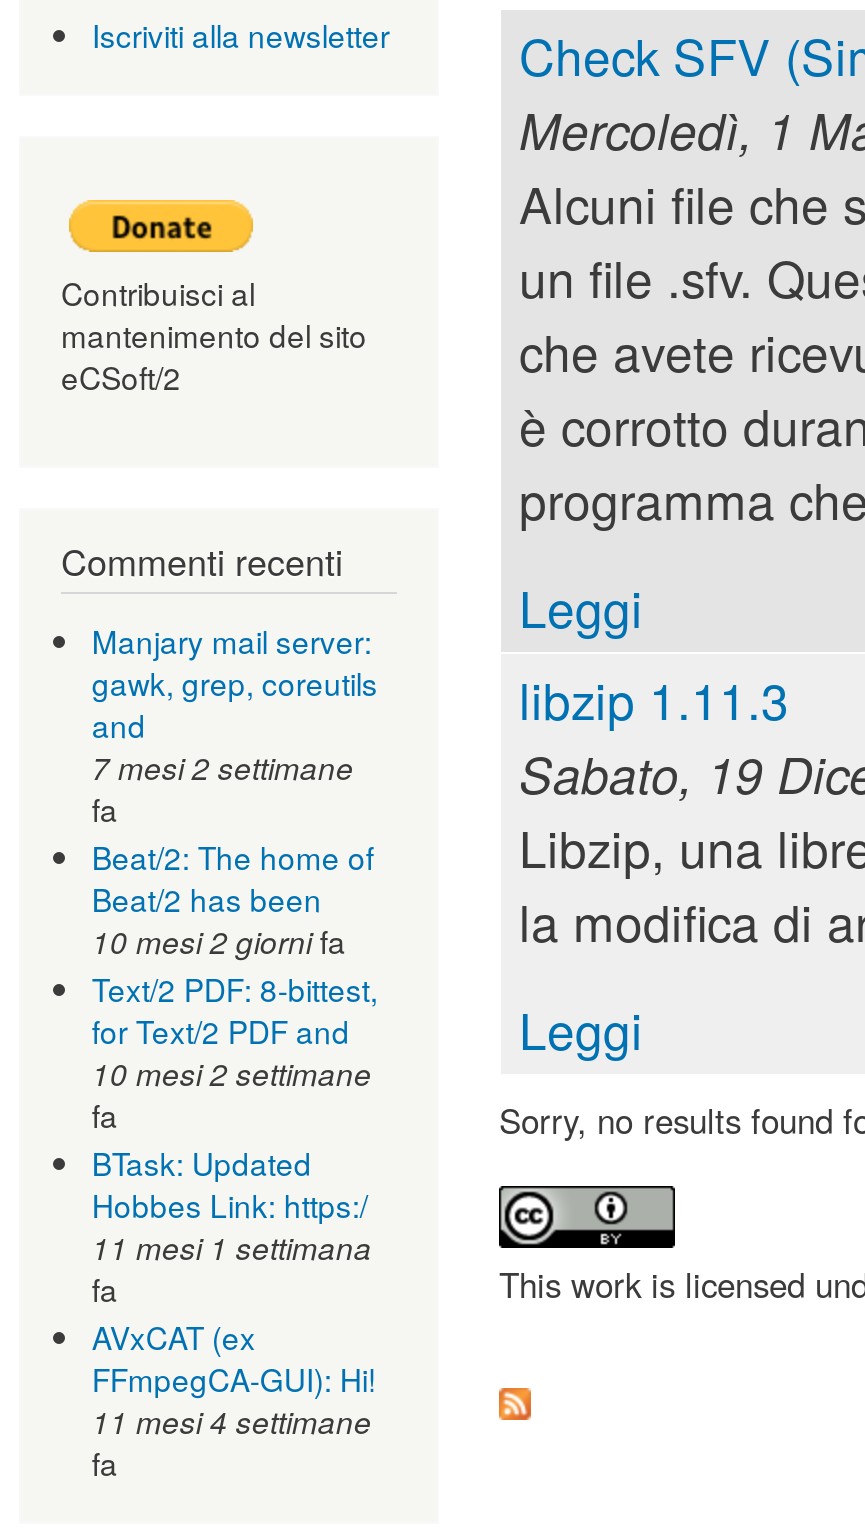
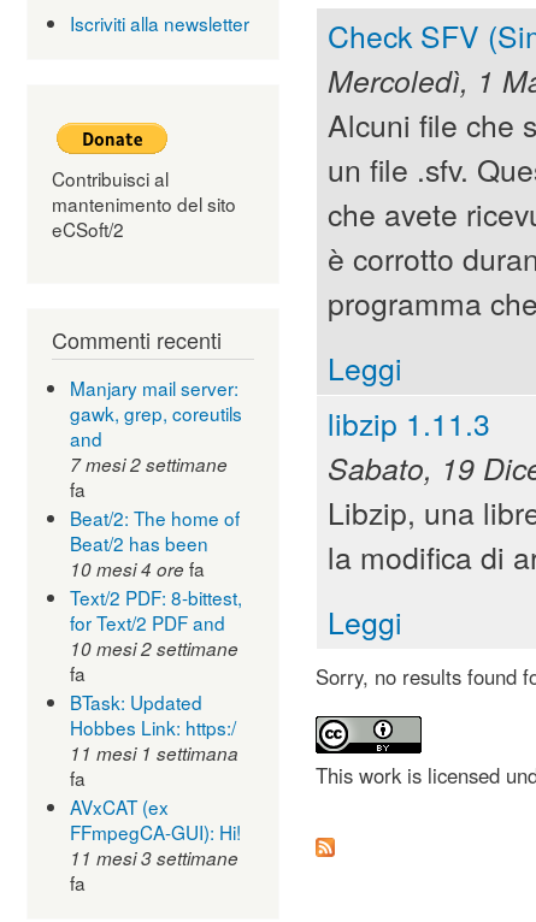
- 10 mesi 2 giornifa
+ 10 mesi 4 orefa

- 11 mesi 4 settimane
+ 11 mesi 3 settimane
